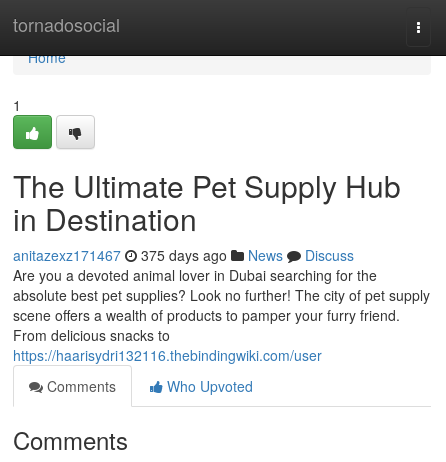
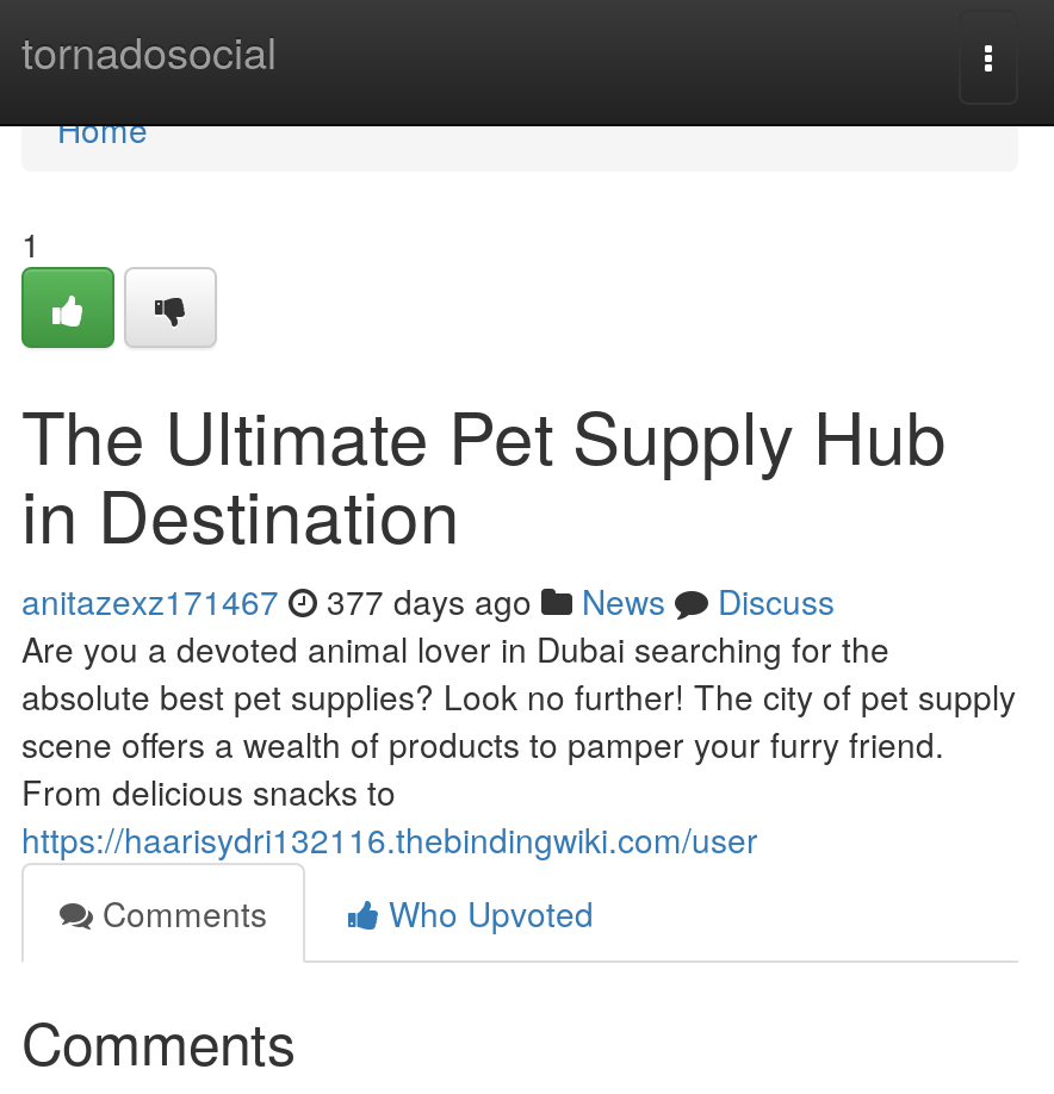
- anitazexz171467 375 days ago News Discuss
+ anitazexz171467 377 days ago News Discuss
